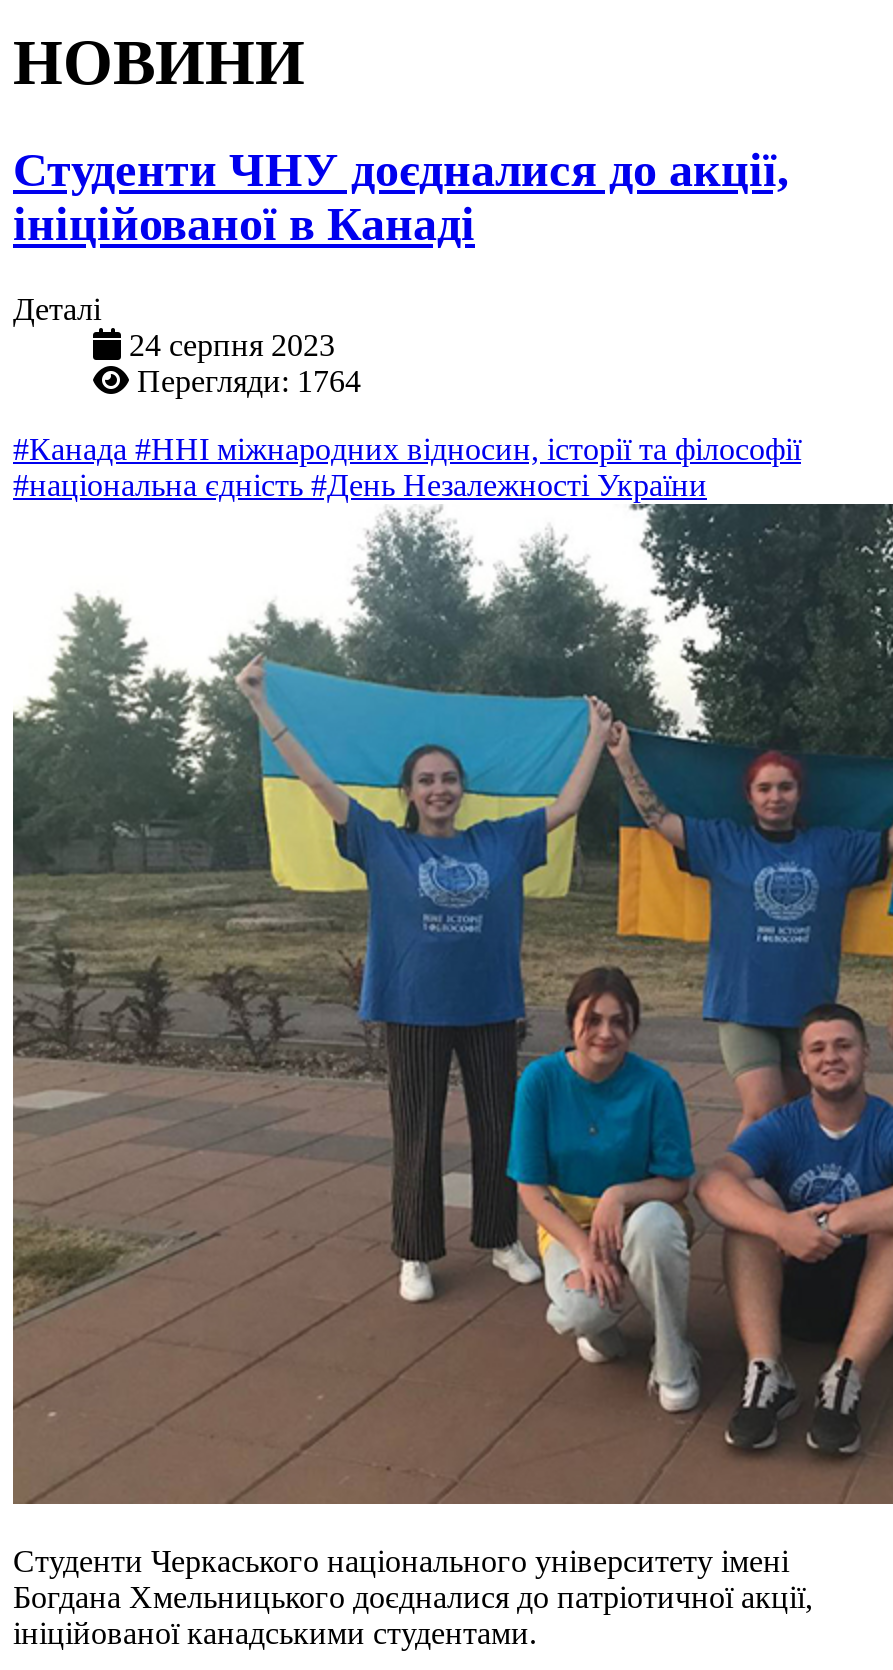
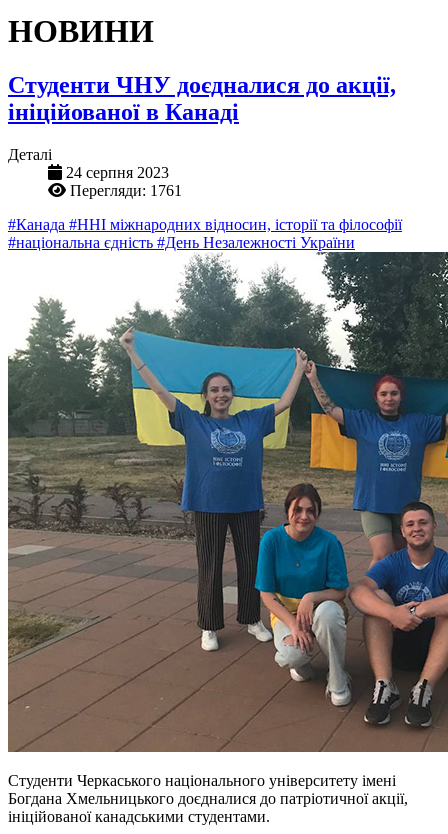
- Перегляди: 1764
+ Перегляди: 1761
